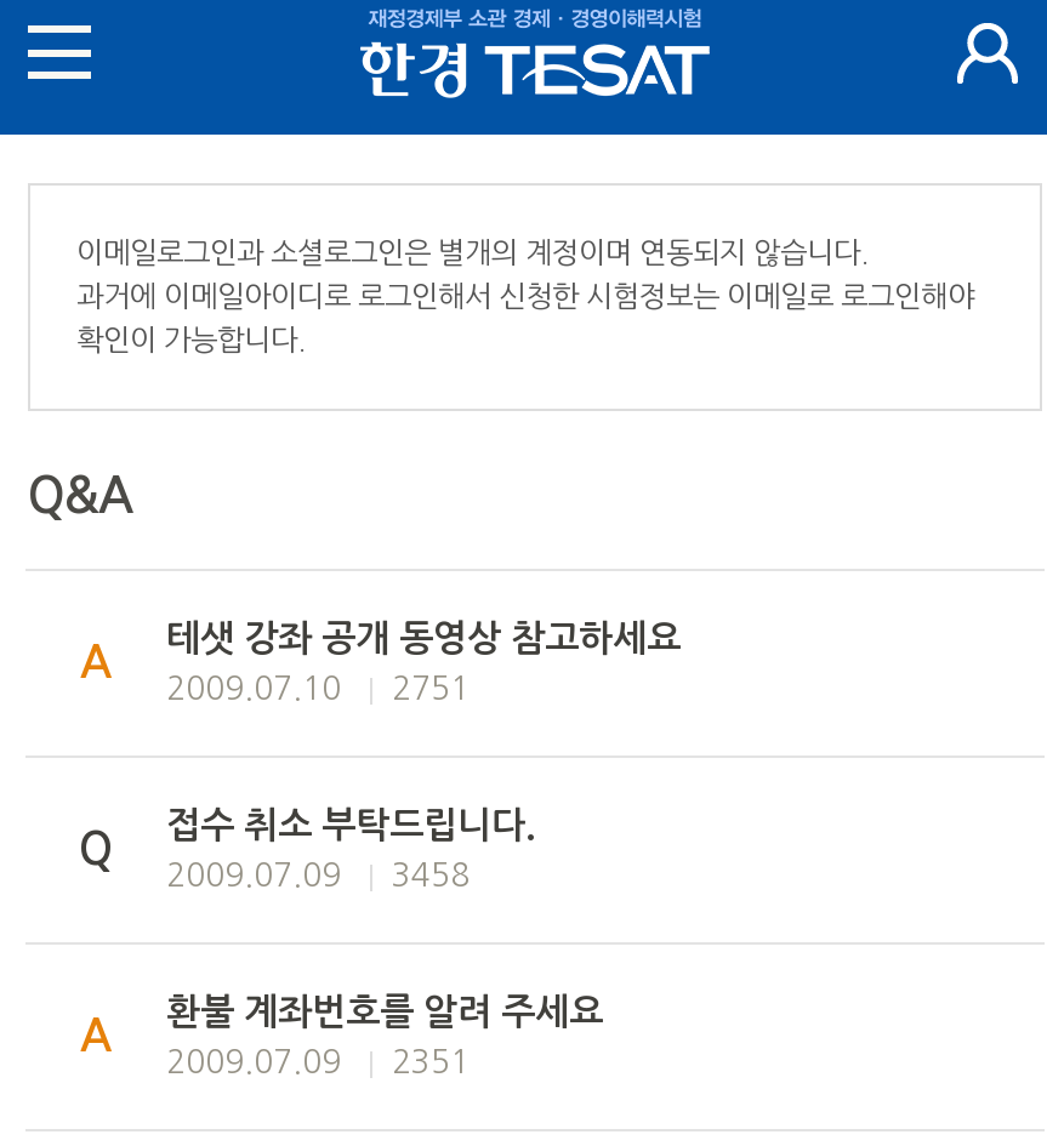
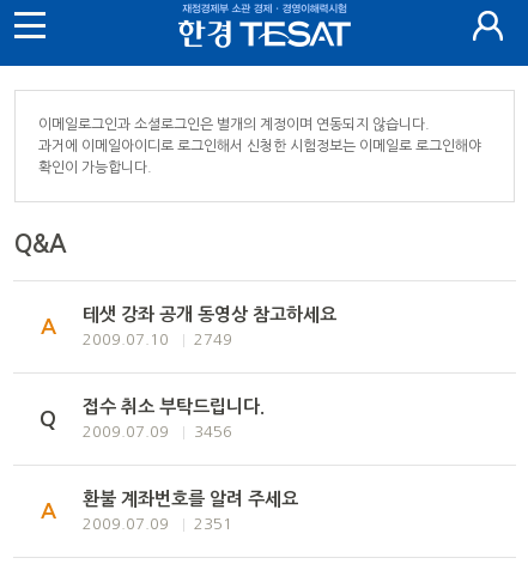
- 2009.07.10 2751
+ 2009.07.10 2749

- 2009.07.09 3458
+ 2009.07.09 3456
